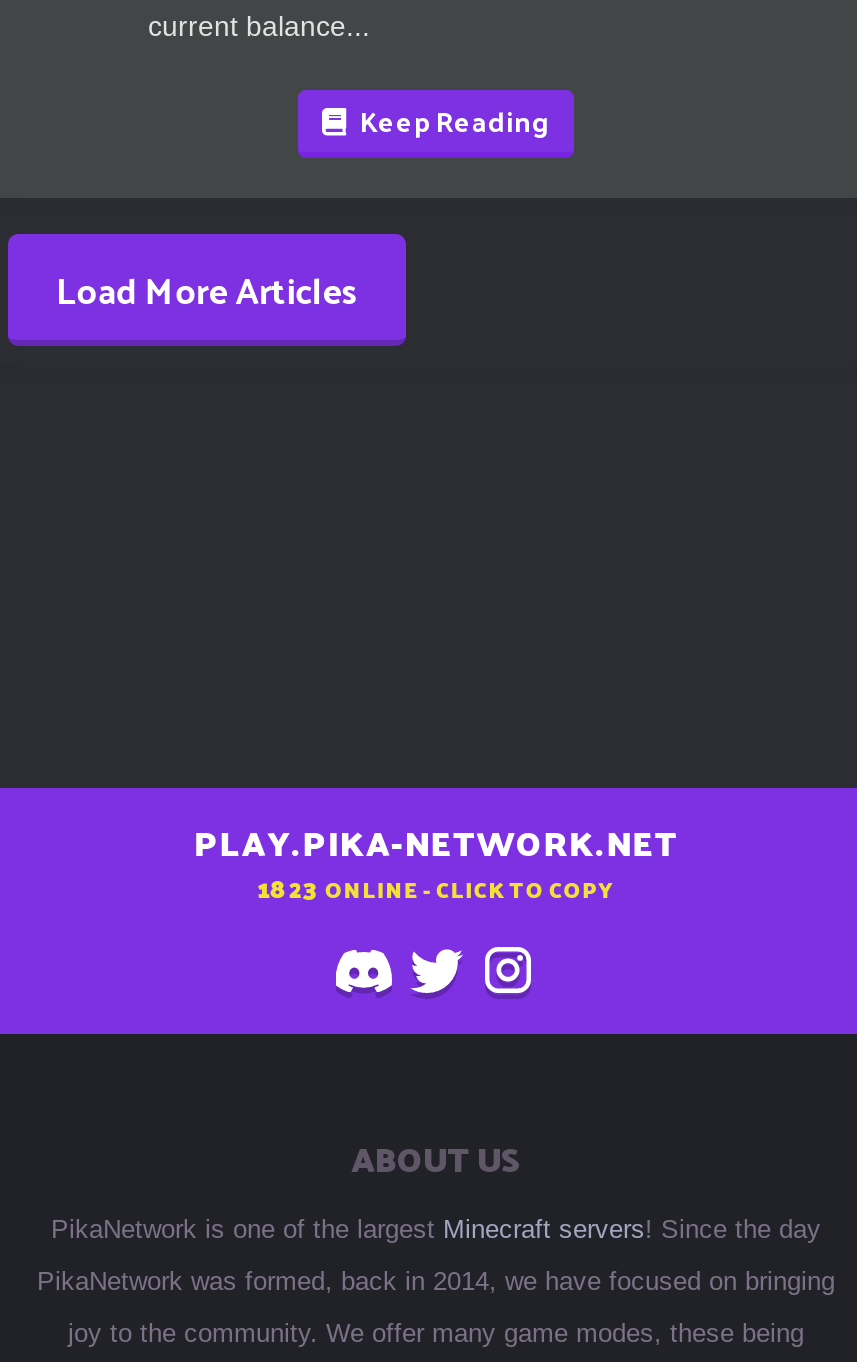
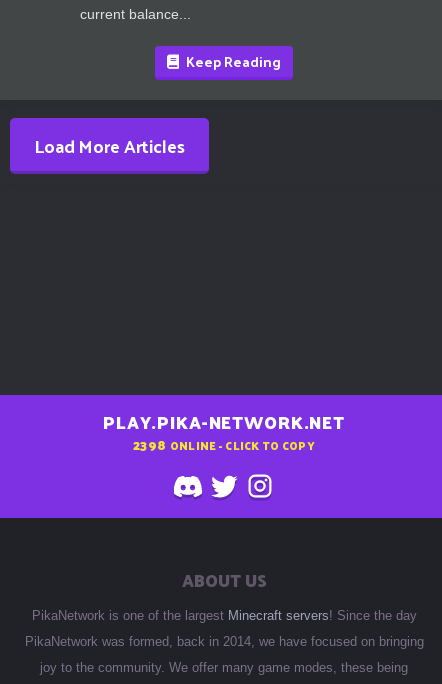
- 1823 ONLINE - CLICK TO COPY
+ 2398 ONLINE - CLICK TO COPY
